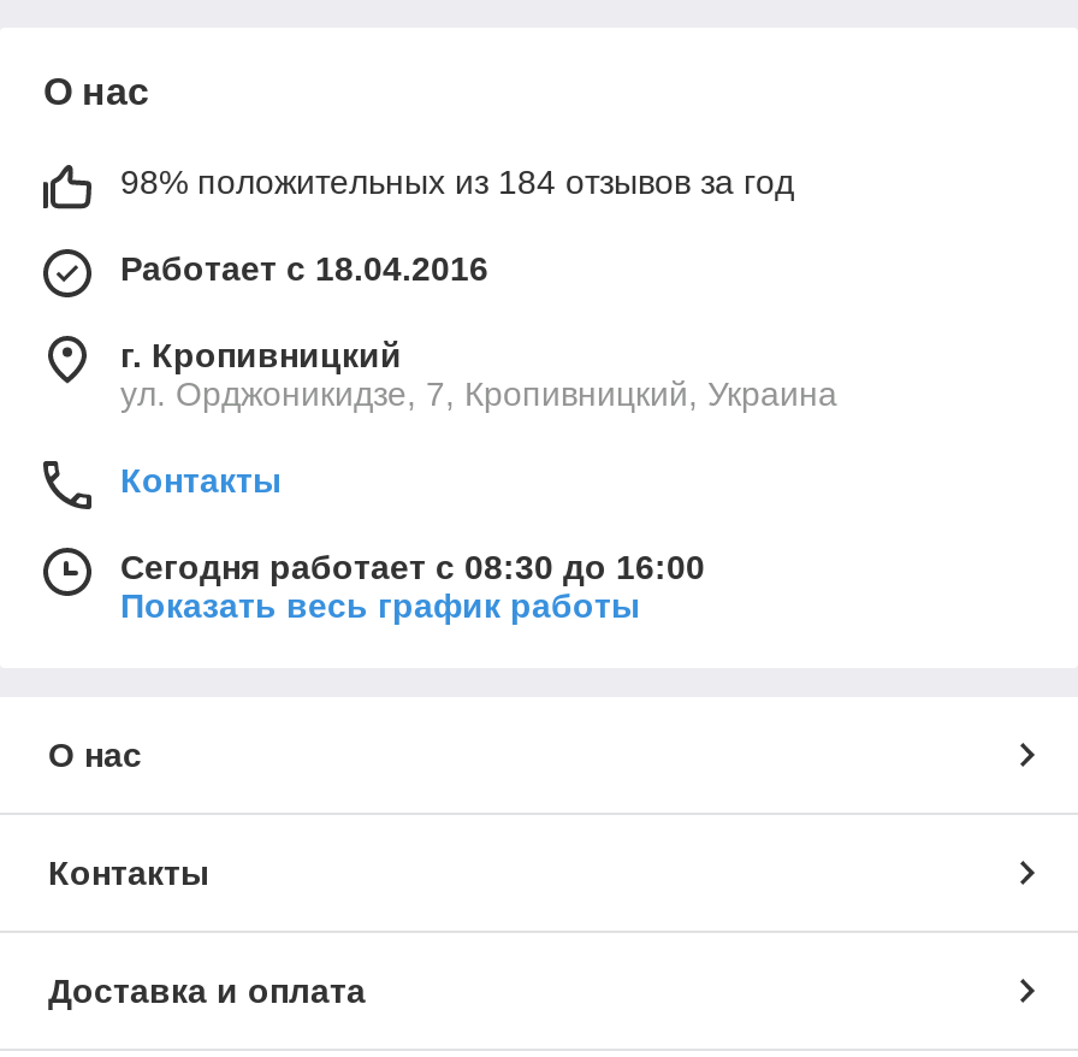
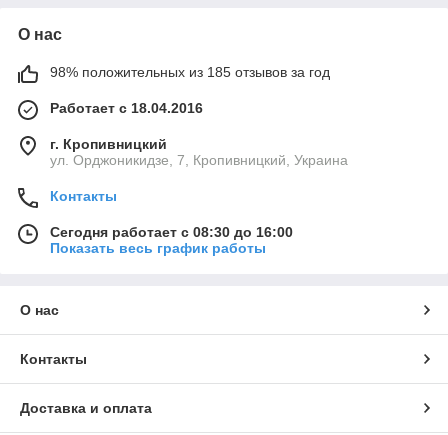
- 98% положительных из 184 отзывов за год
+ 98% положительных из 185 отзывов за год
